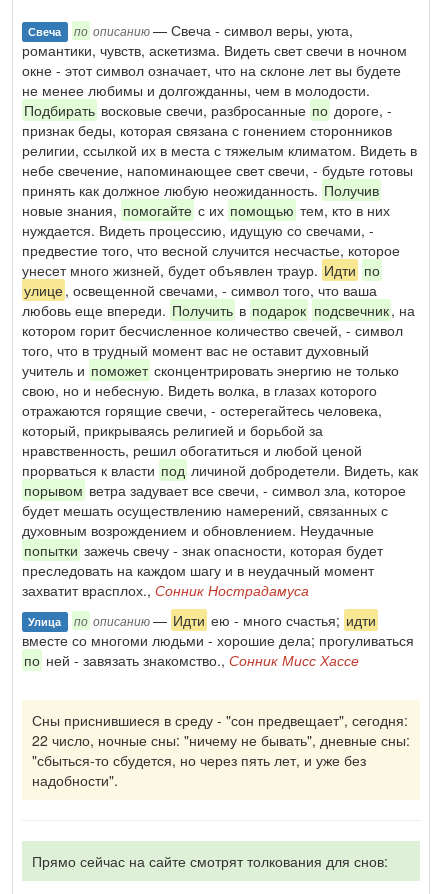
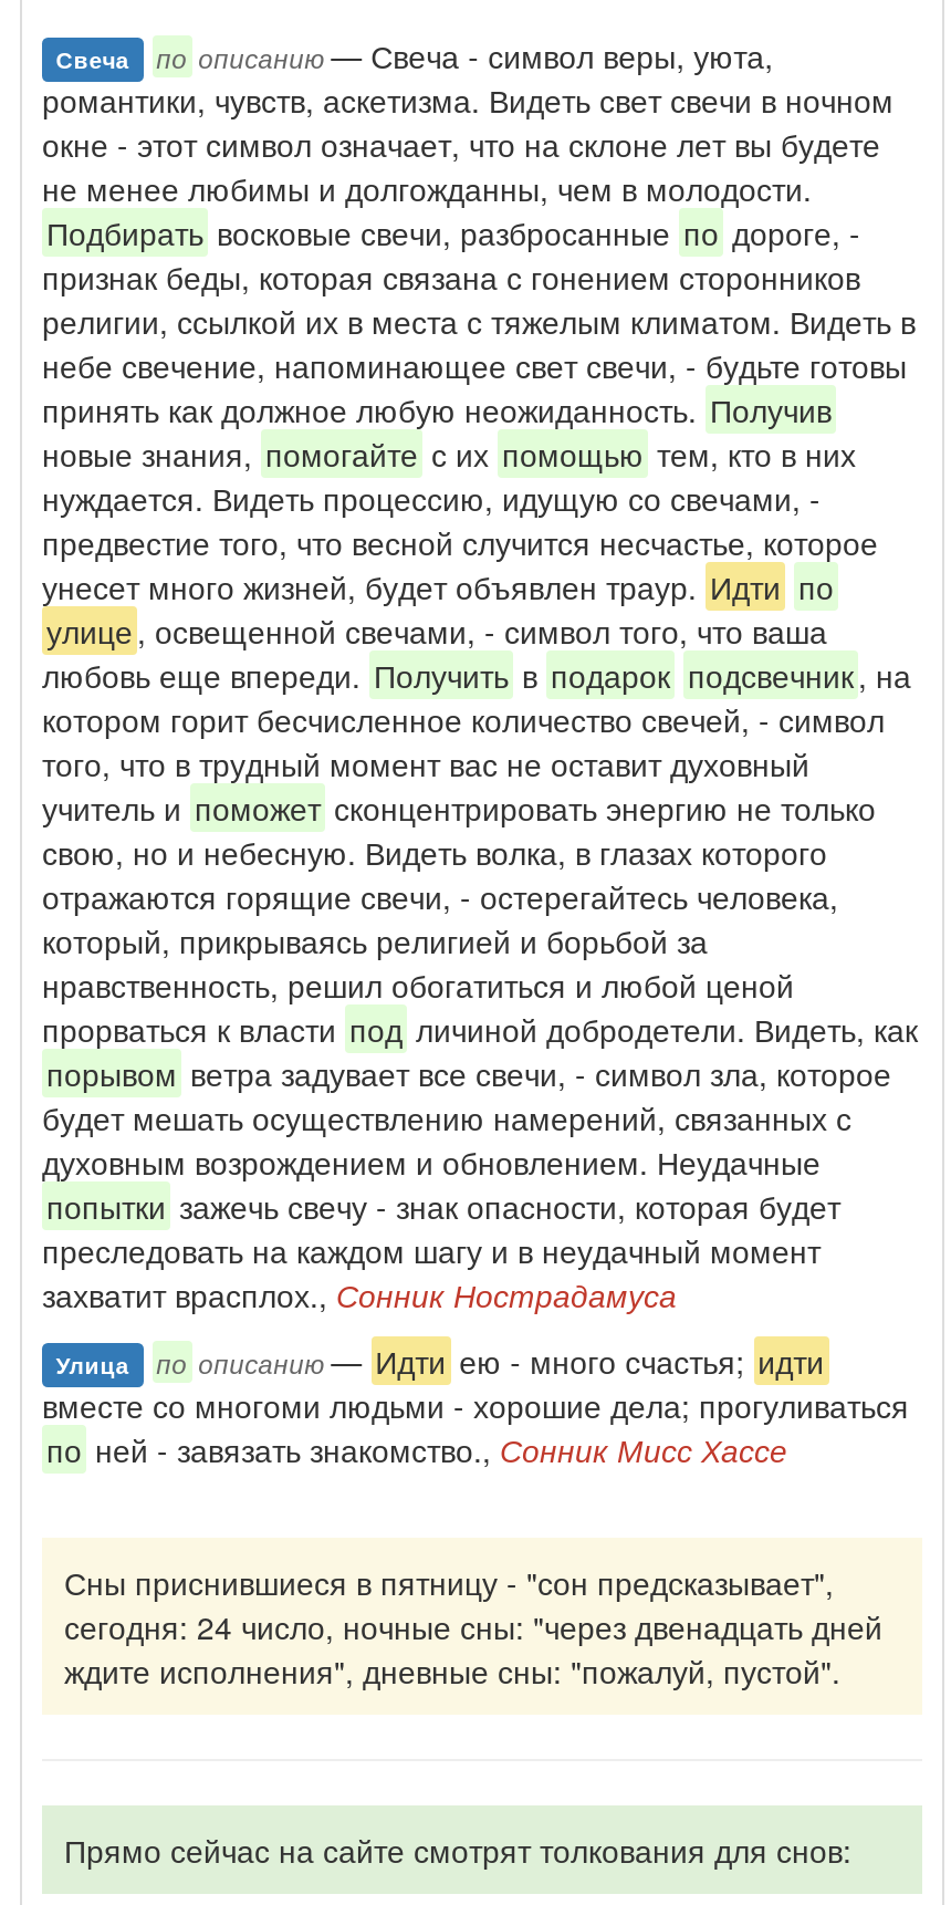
- Сны приснившиеся в среду - "сон предвещает", сегодня:
- 22 число, ночные сны: "ничему не бывать", дневные сны:
- "сбыться-то сбудется, но через пять лет, и уже без
- надобности".
+ Сны приснившиеся в пятницу - "сон предсказывает",
+ сегодня: 24 число, ночные сны: "через двенадцать дней
+ ждите исполнения", дневные сны: "пожалуй, пустой".
